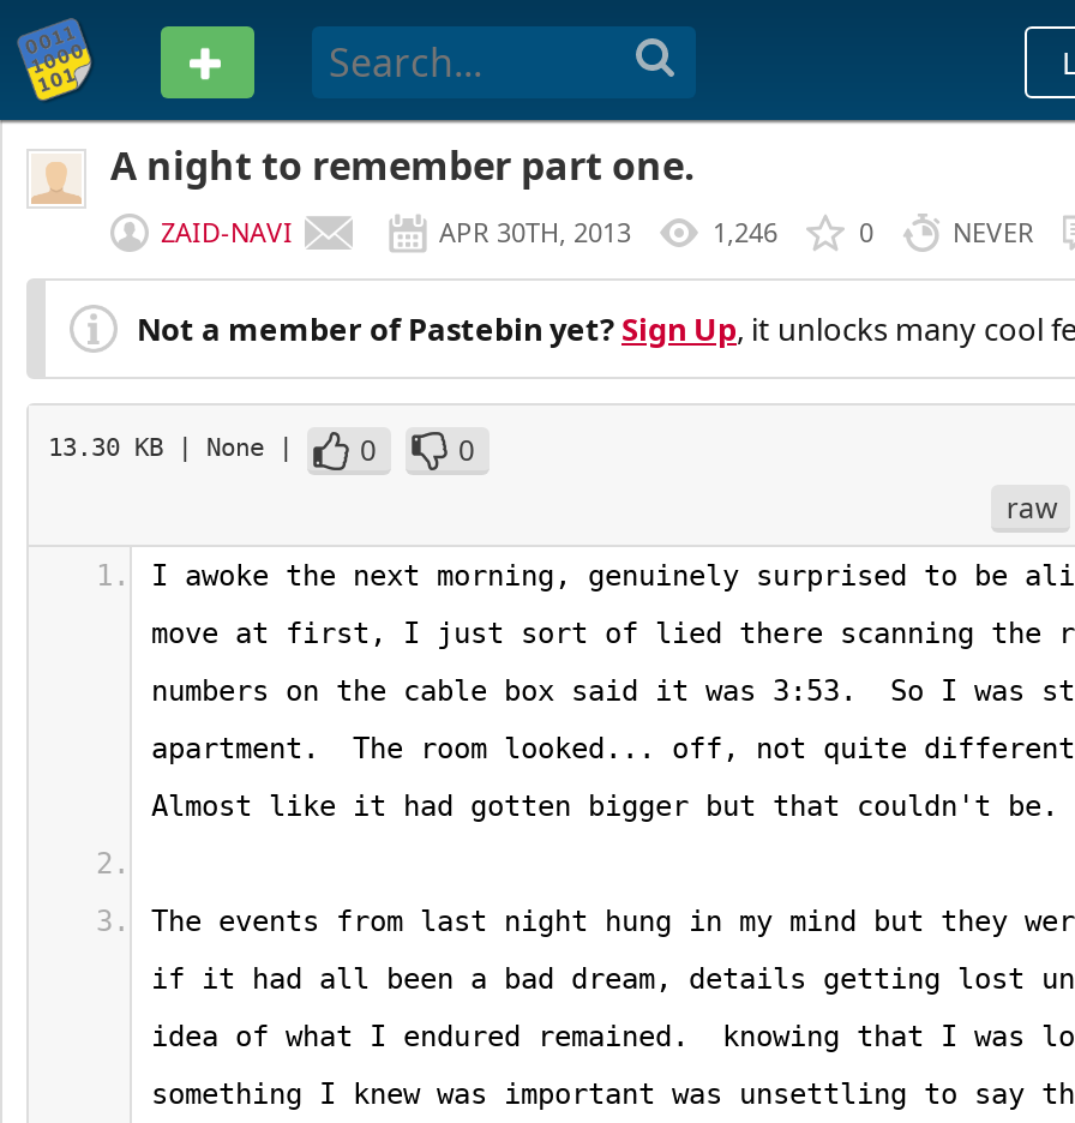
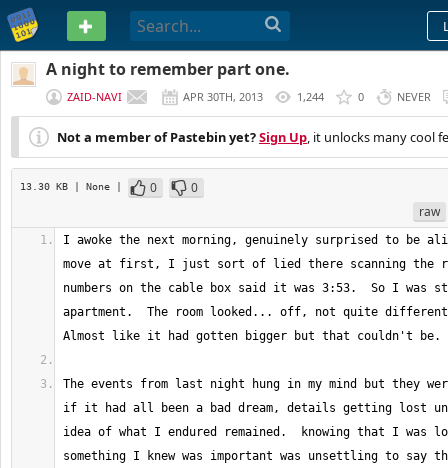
- 1,246
+ 1,244
